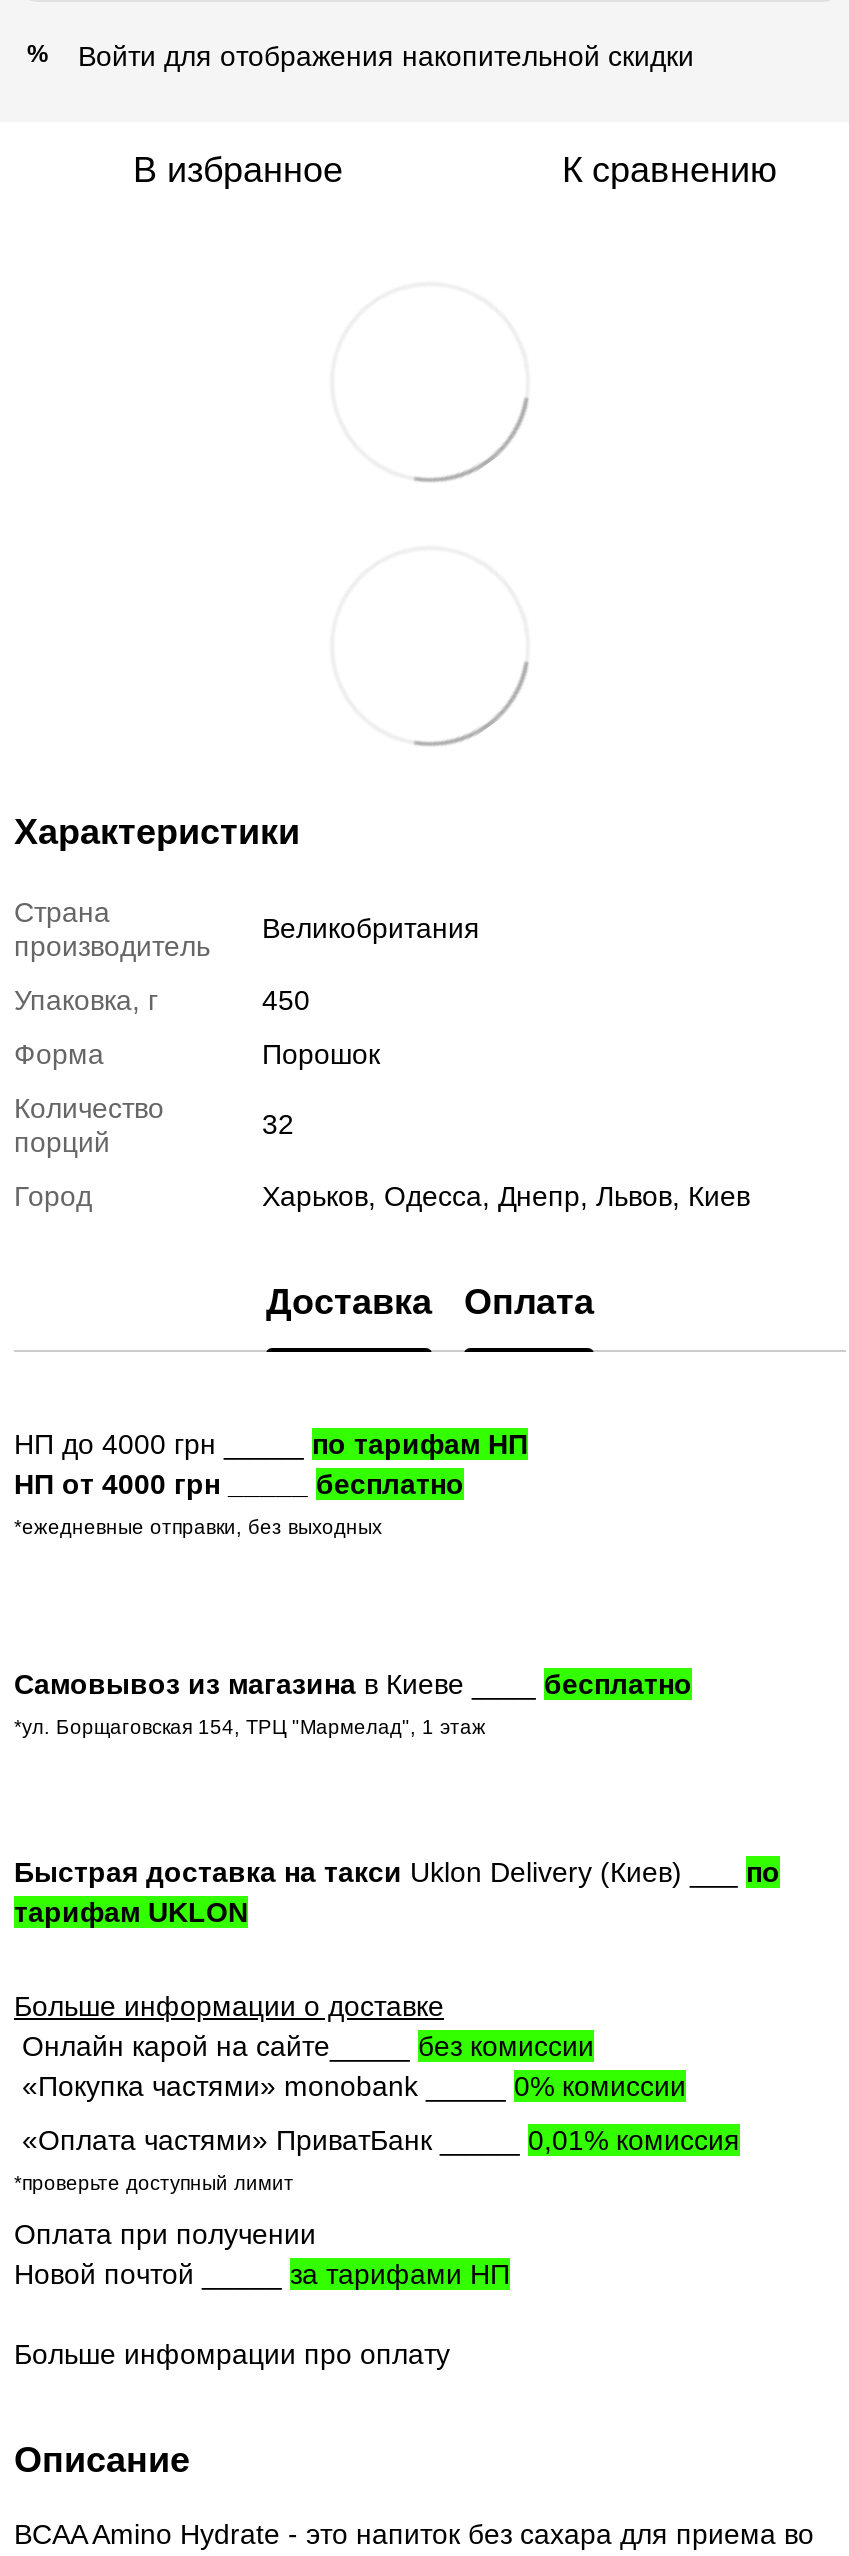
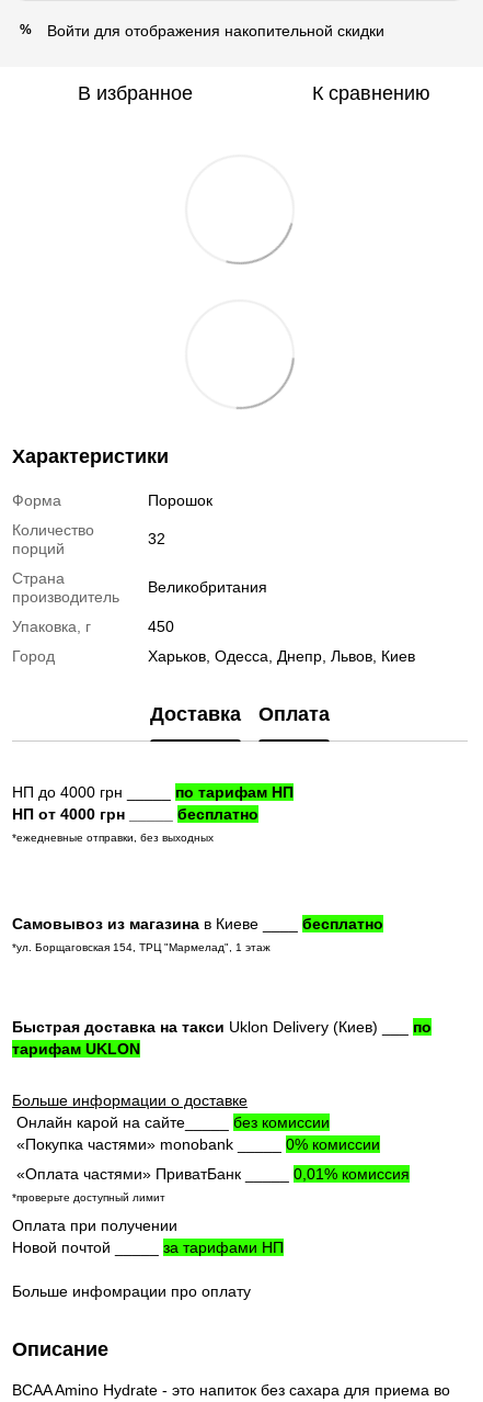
moved down: Страна | производитель

moved down: Великобритания | Упаковка, г | 450

moved up: Форма | Порошок | Количество | порций | 32
